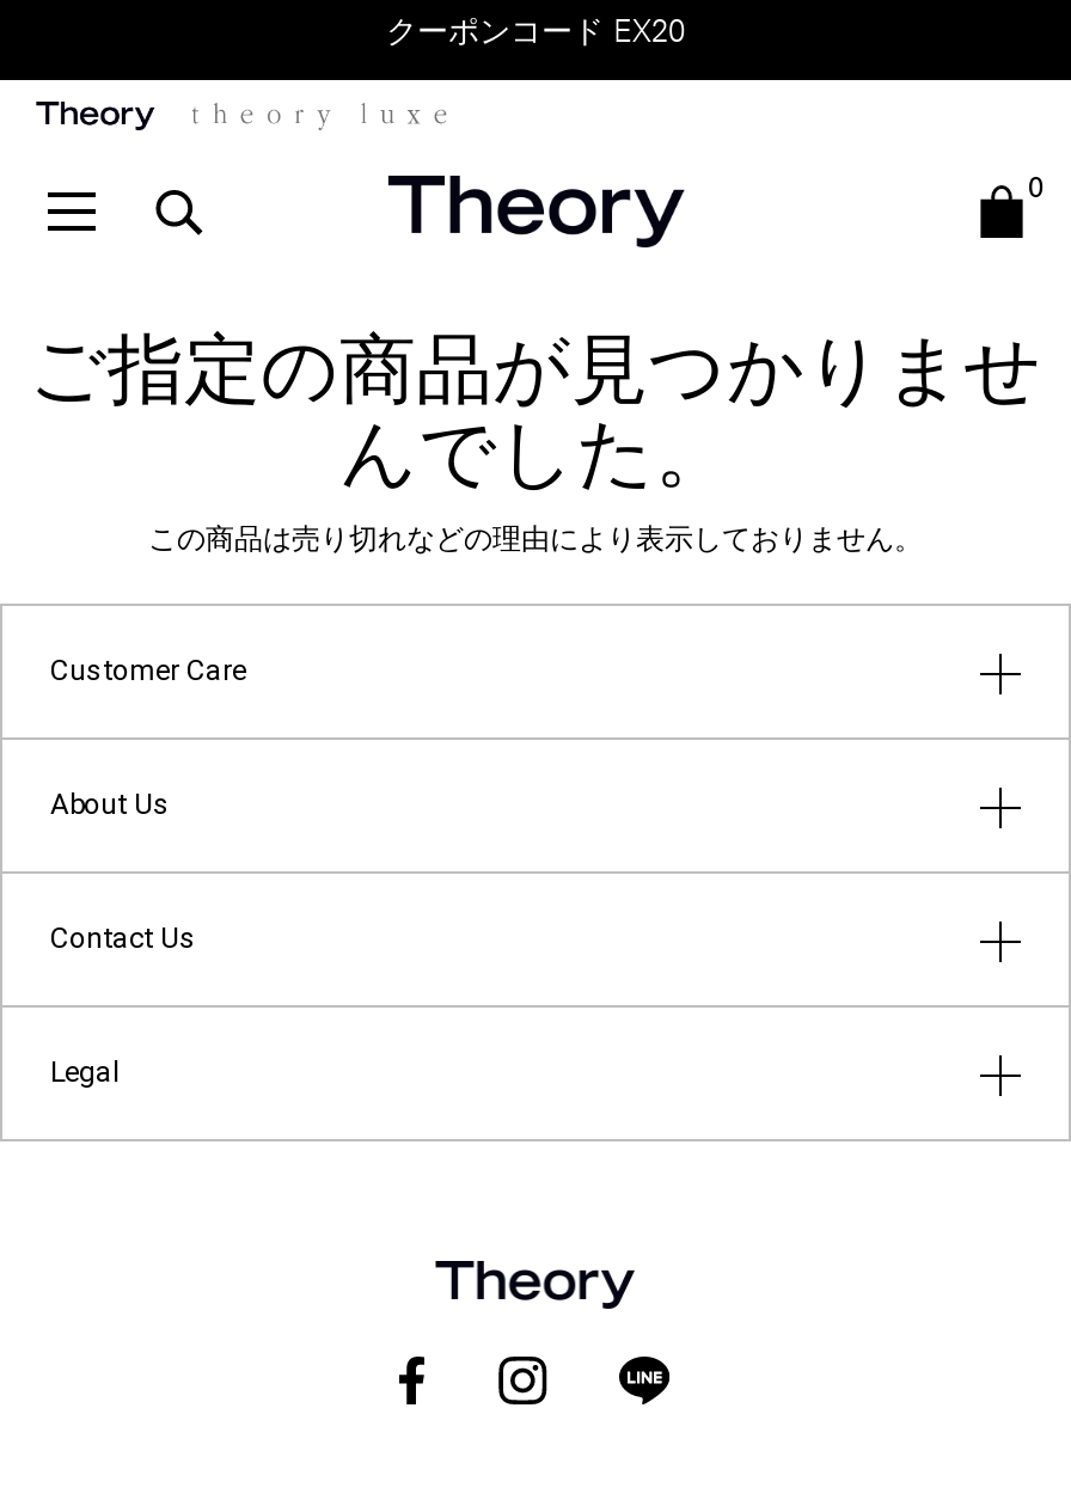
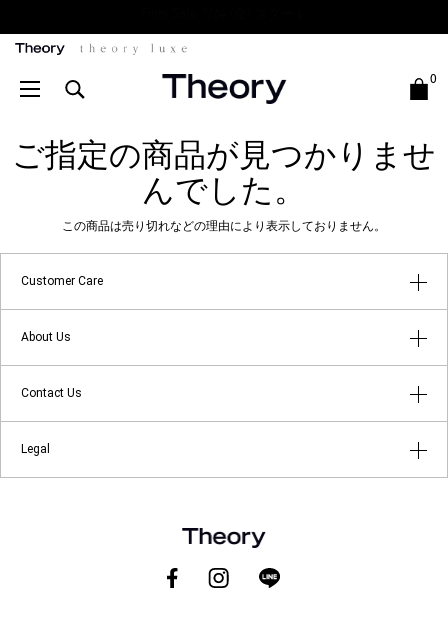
- クーポンコード EX20
